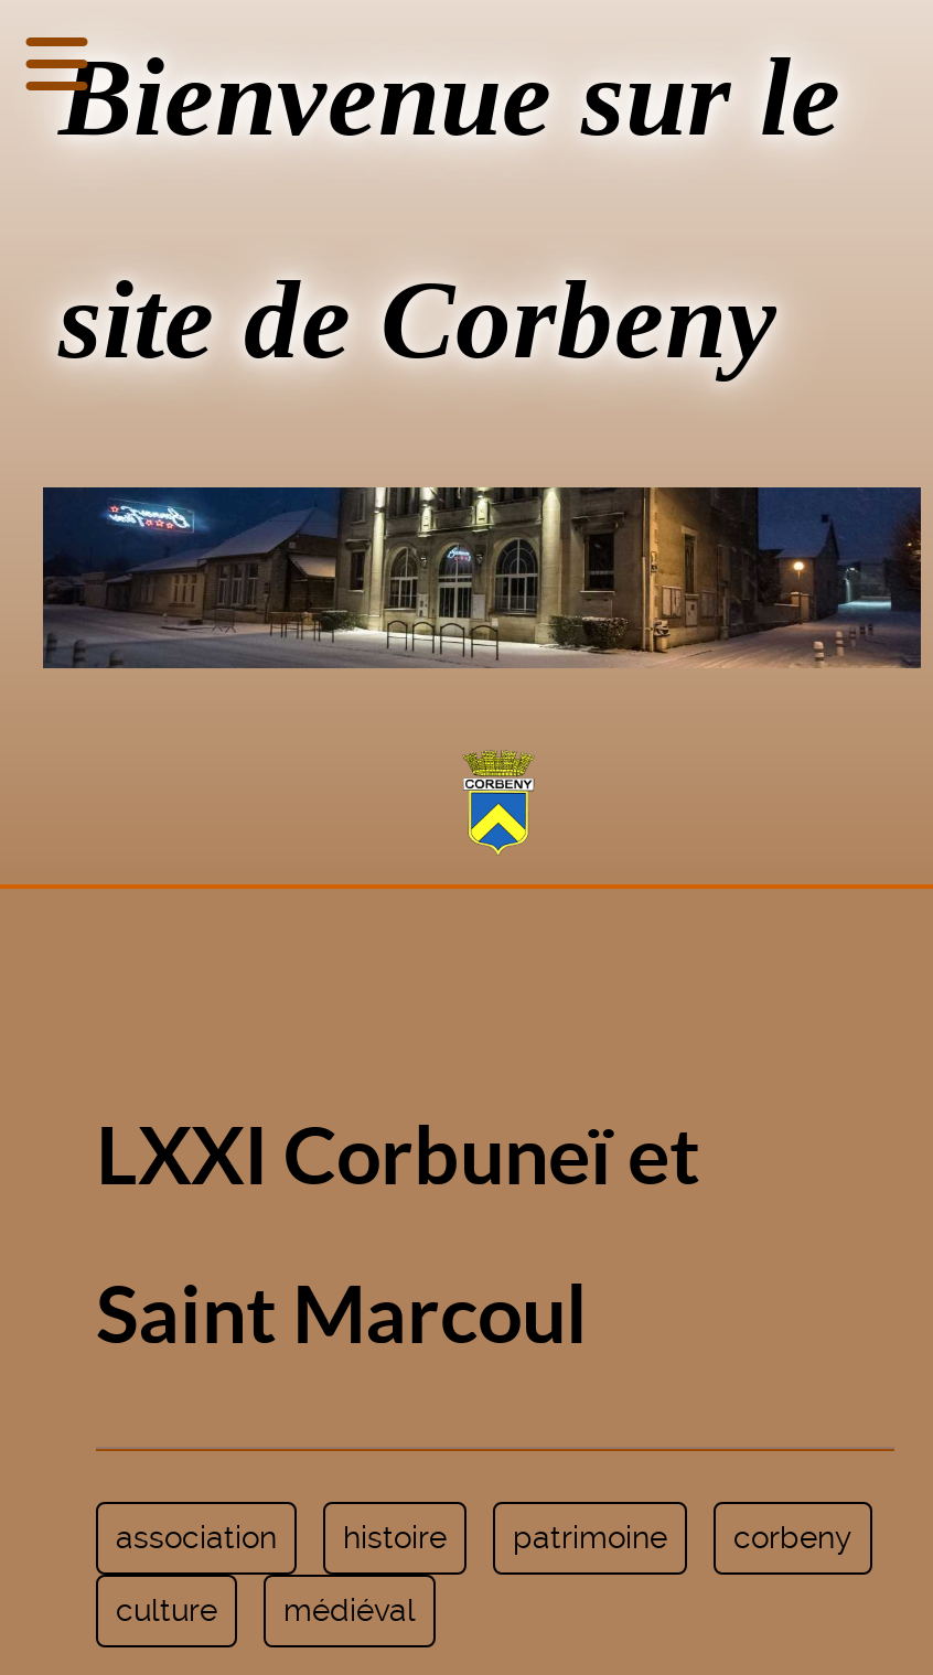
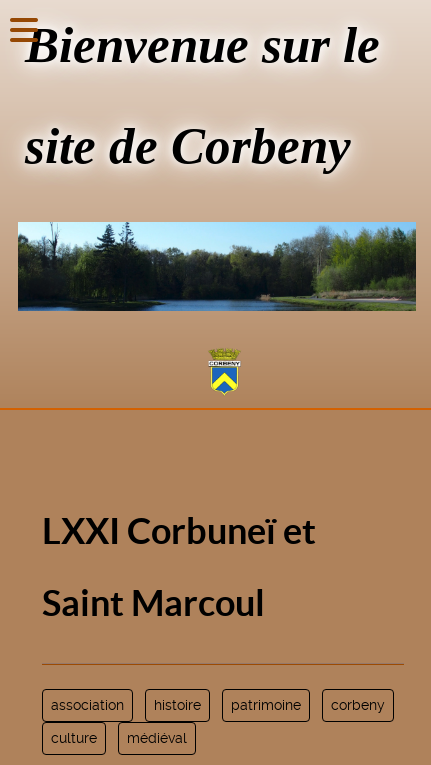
- [image]
+ [image]
